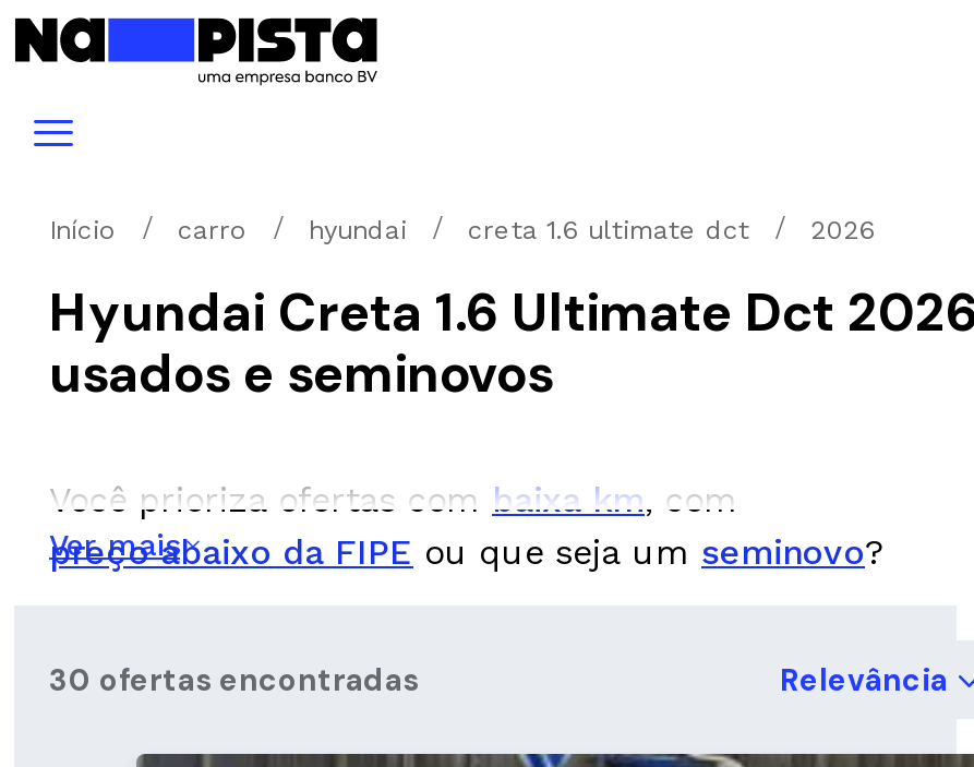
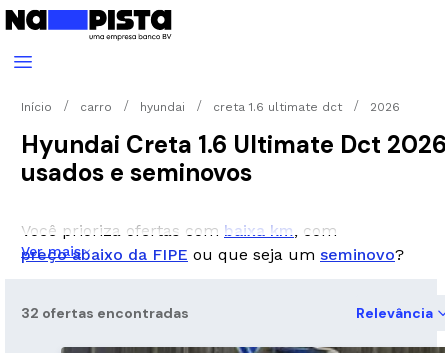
- 30 ofertas encontradas
+ 32 ofertas encontradas
